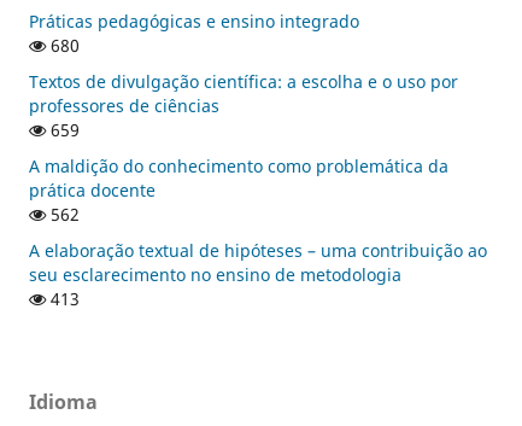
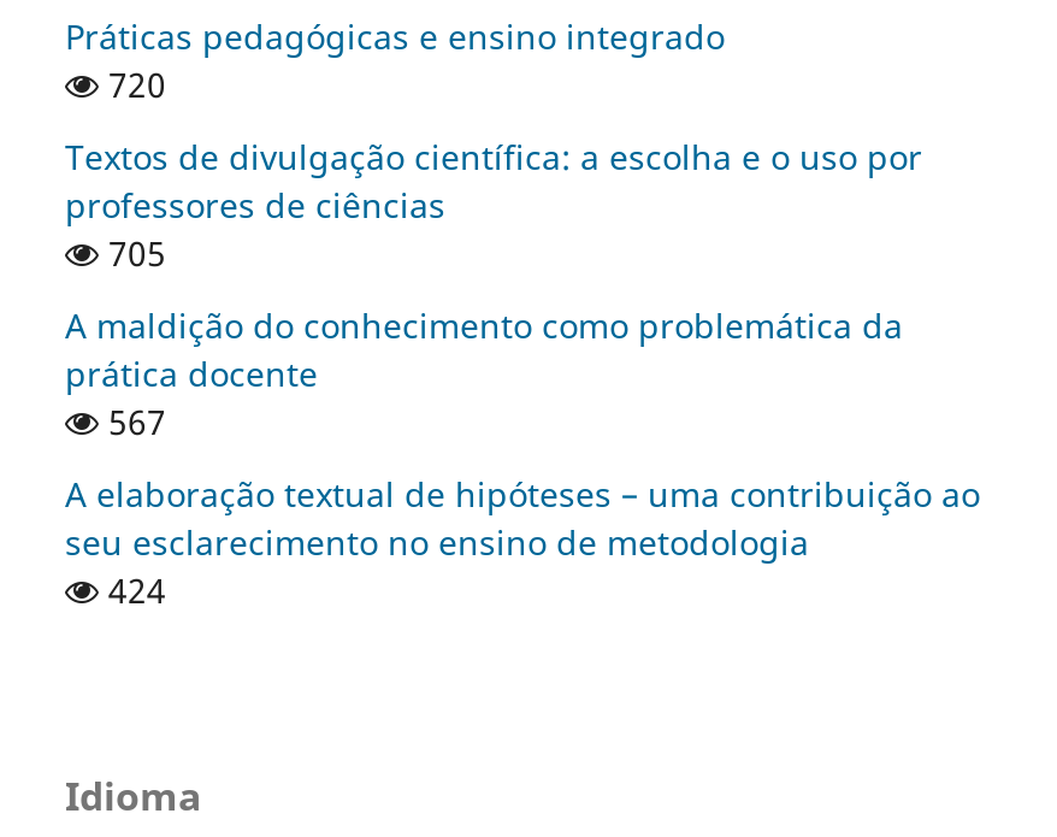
- 680
+ 720

- 659
+ 705

- 562
+ 567

- 413
+ 424
